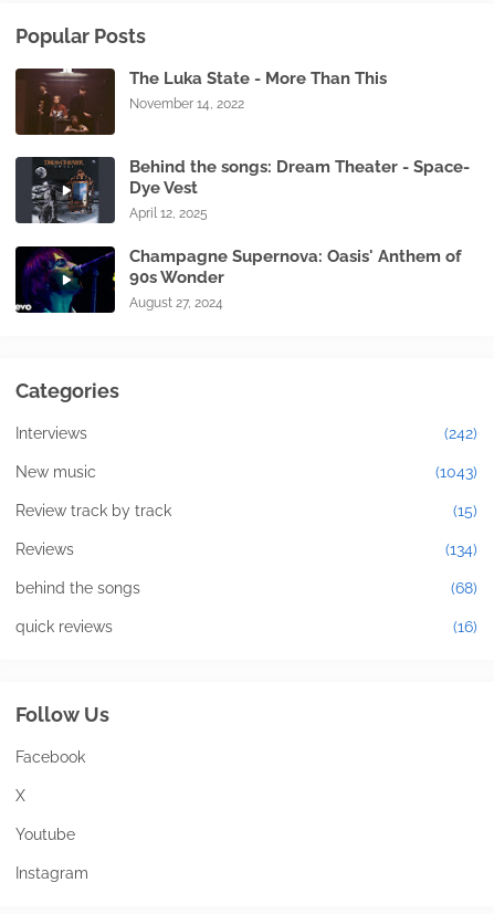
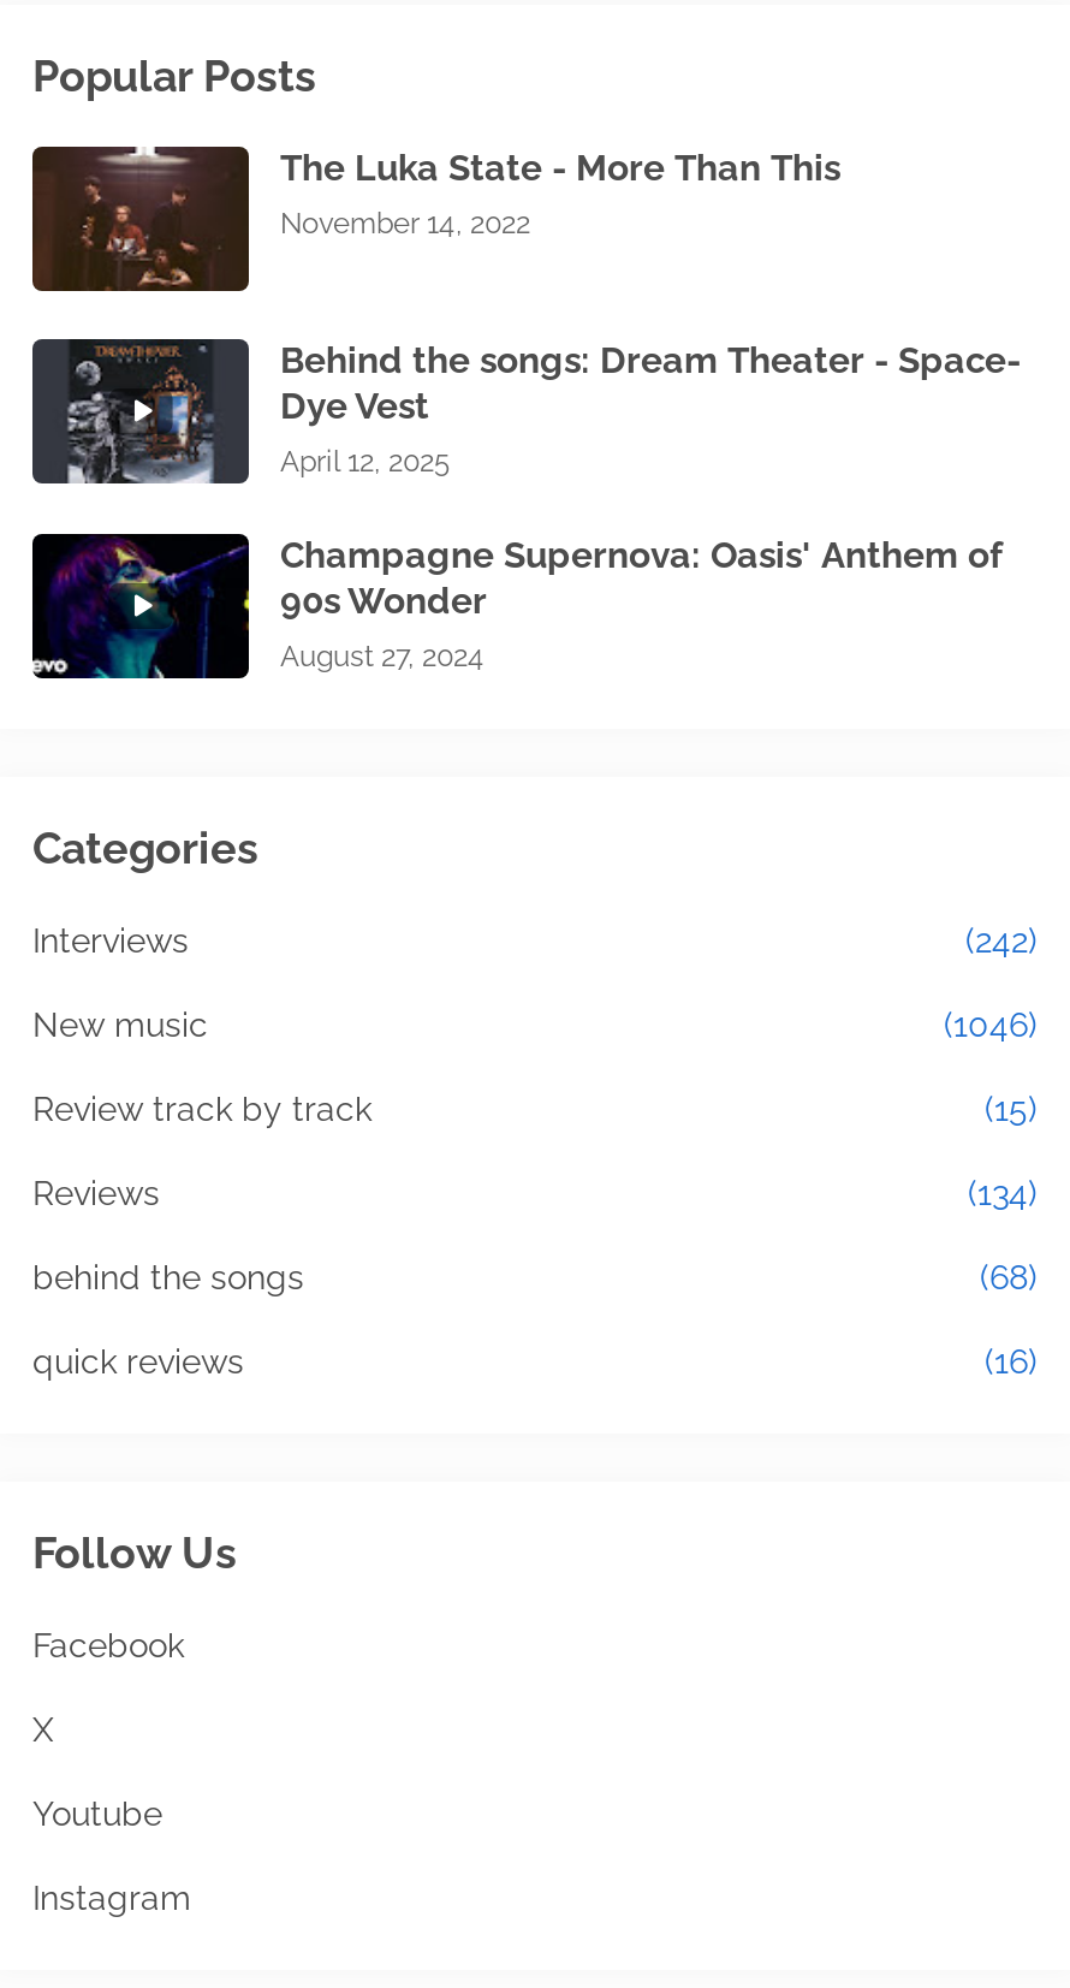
- (1043)
+ (1046)
